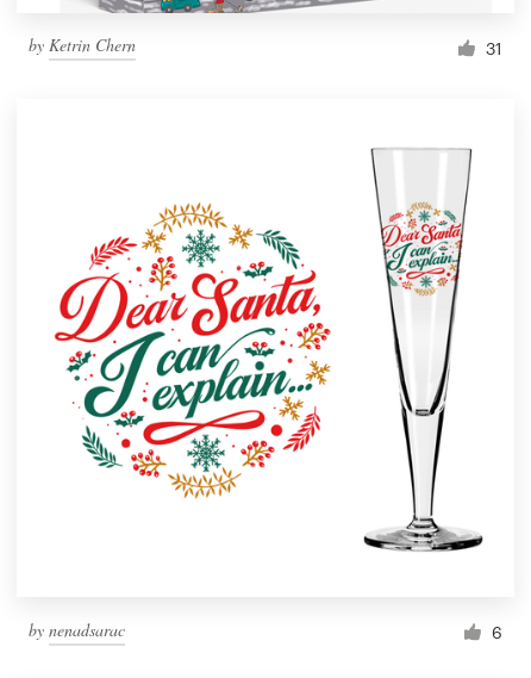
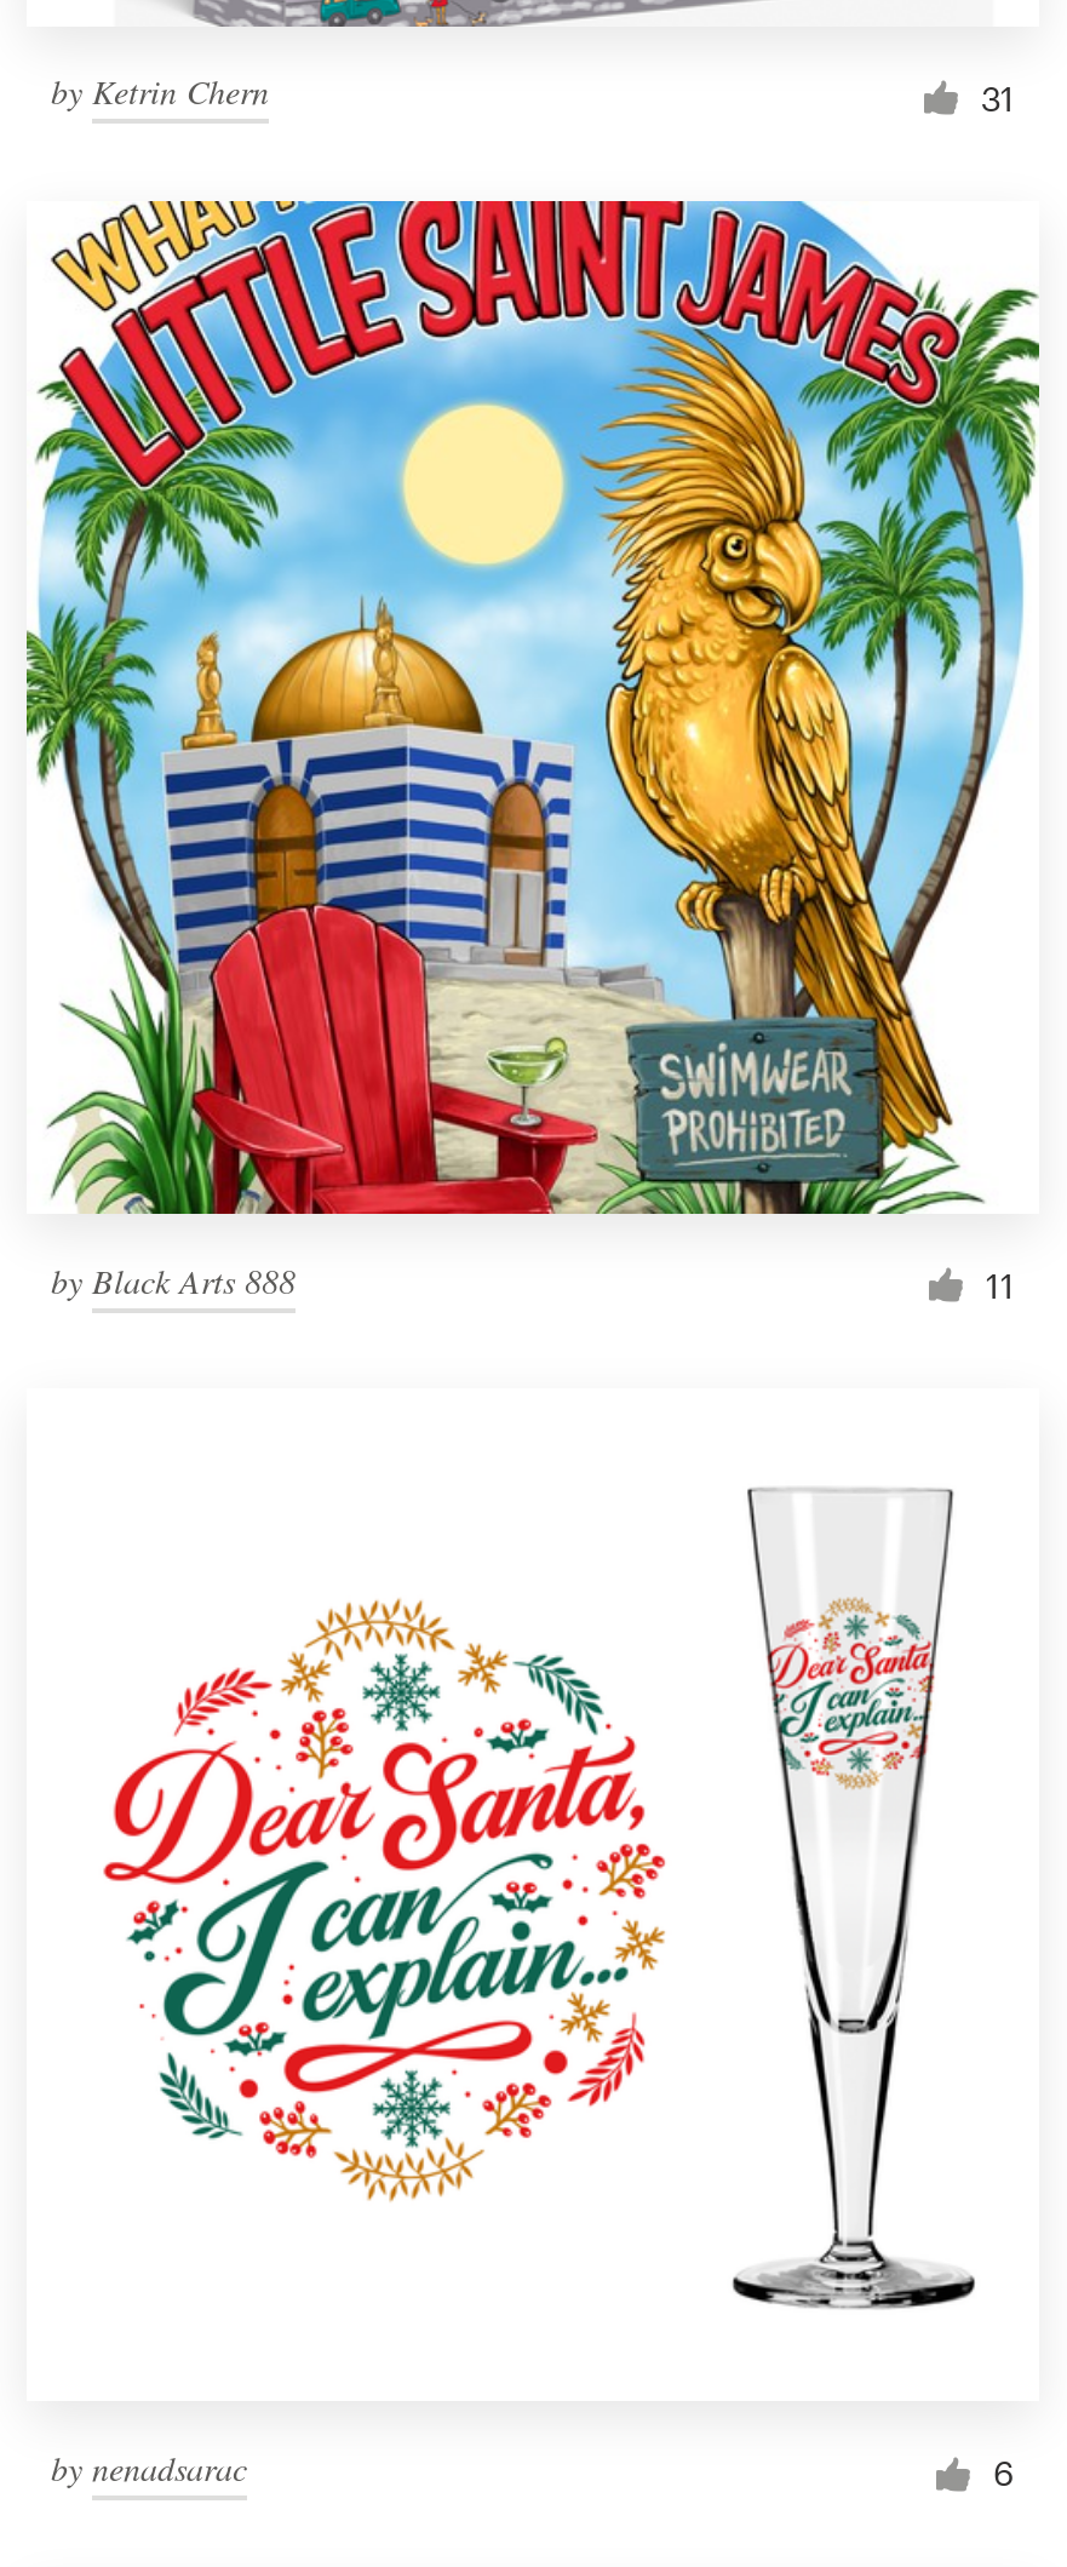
+ [image]
+ by Black Arts 888
+ 11
